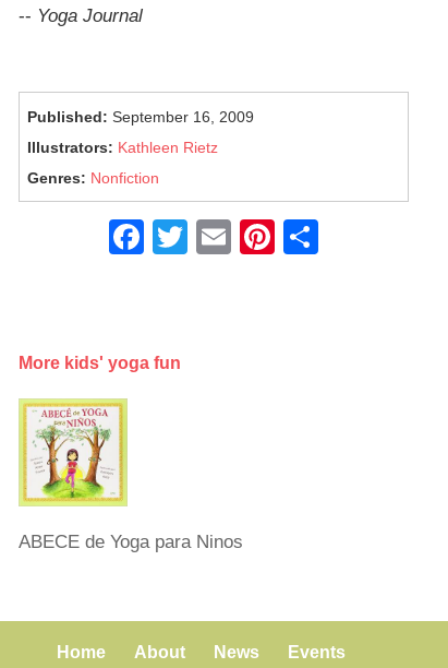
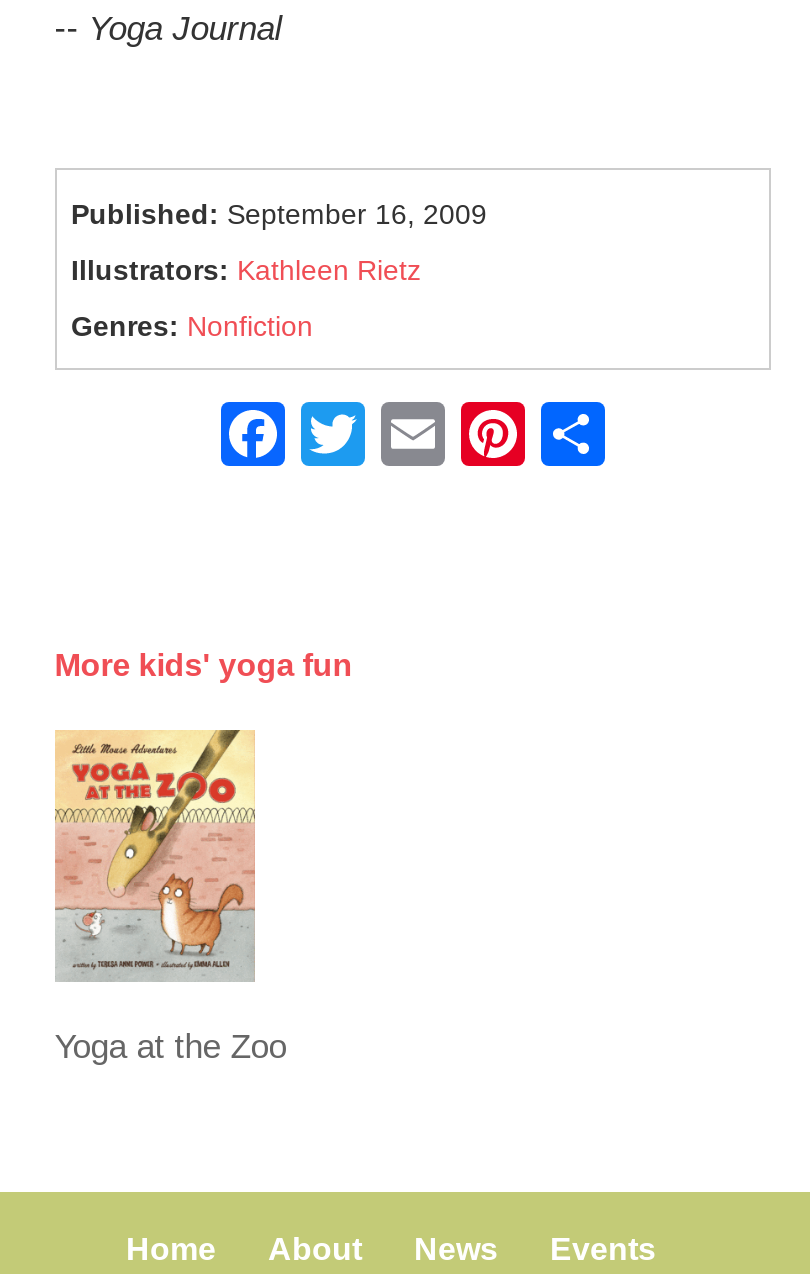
- [image]
- ABECE de Yoga para Ninos
+ [image]
+ Yoga at the Zoo
